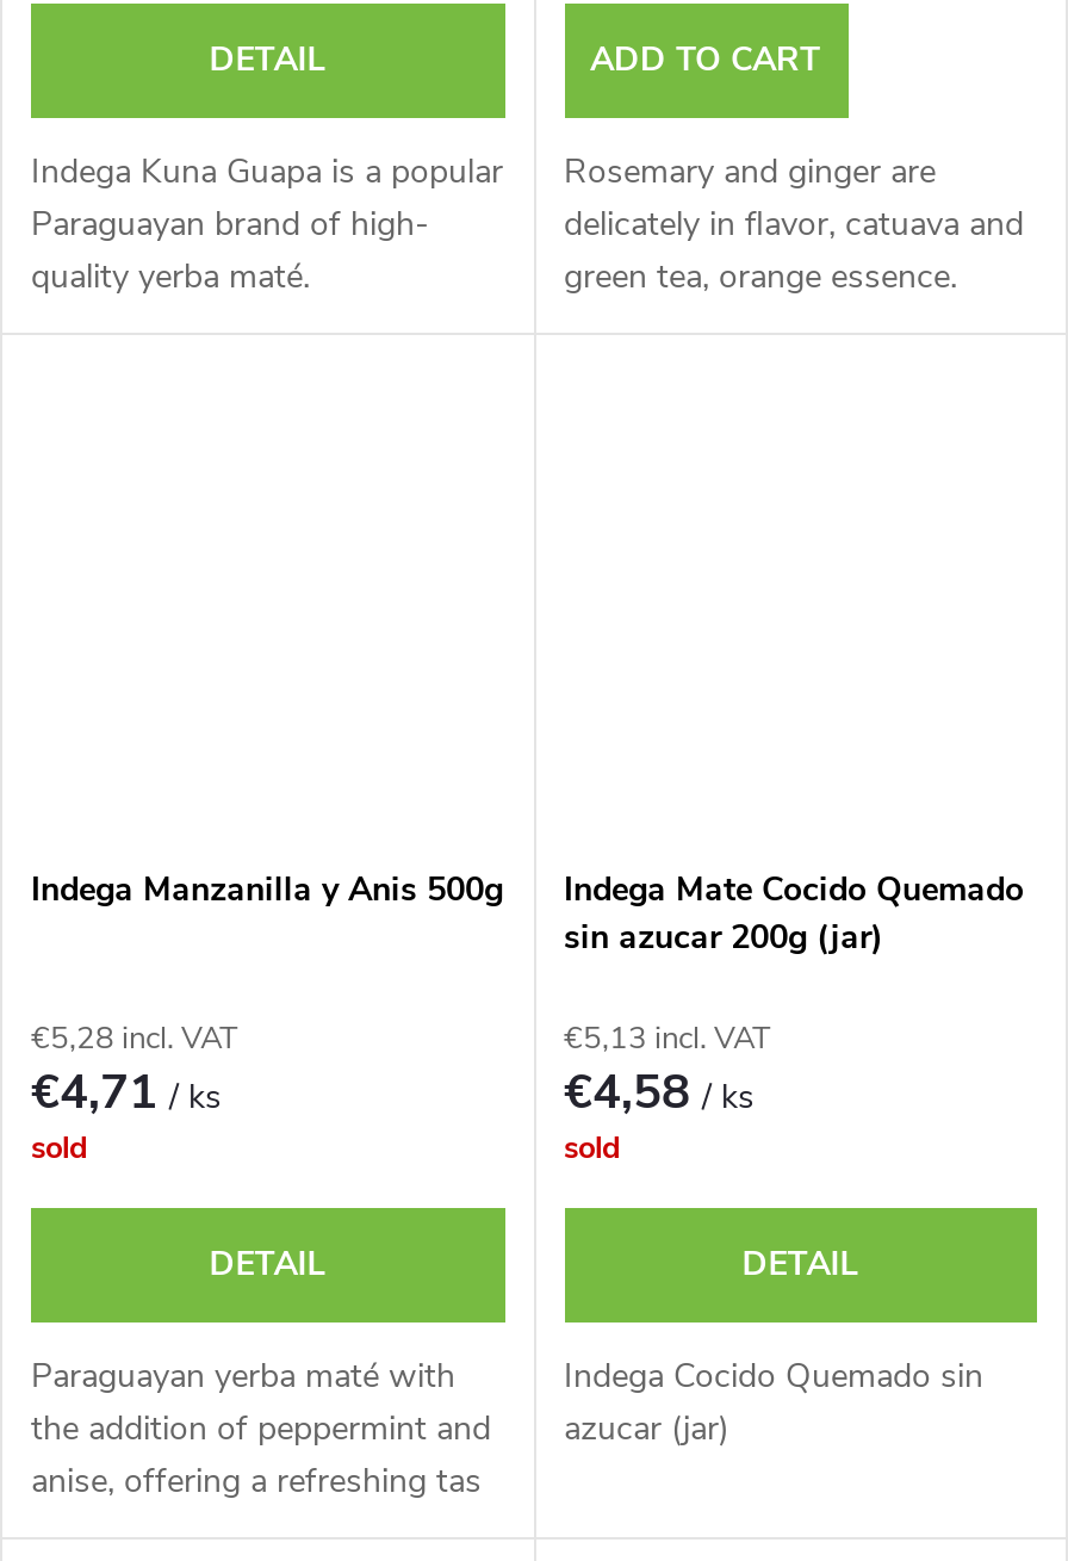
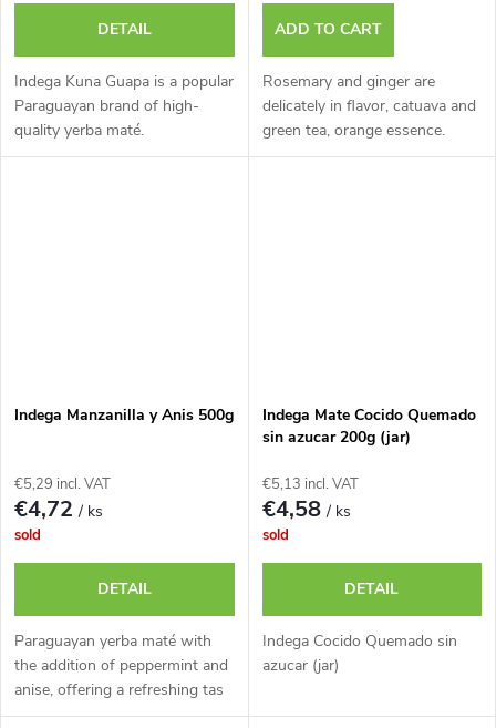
- €5,28 incl. VAT
+ €5,29 incl. VAT

- €4,71 / ks
+ €4,72 / ks
